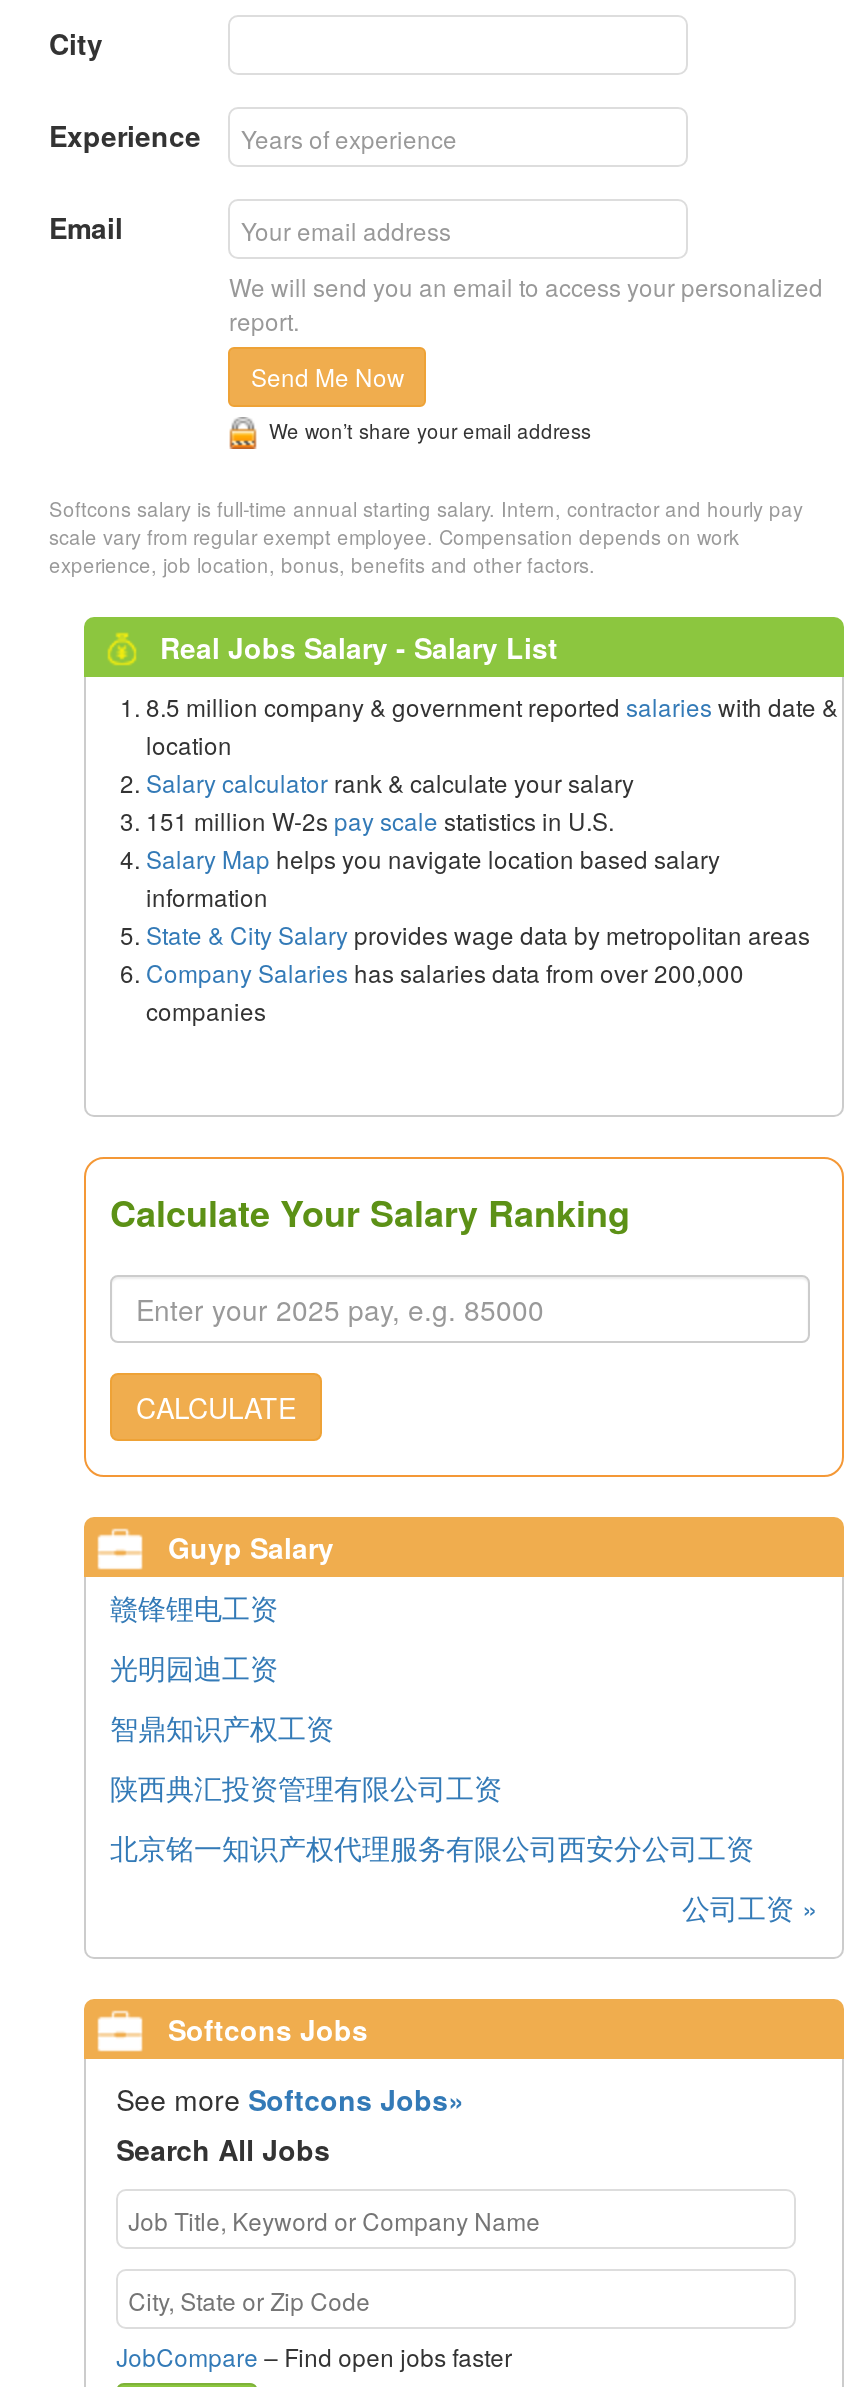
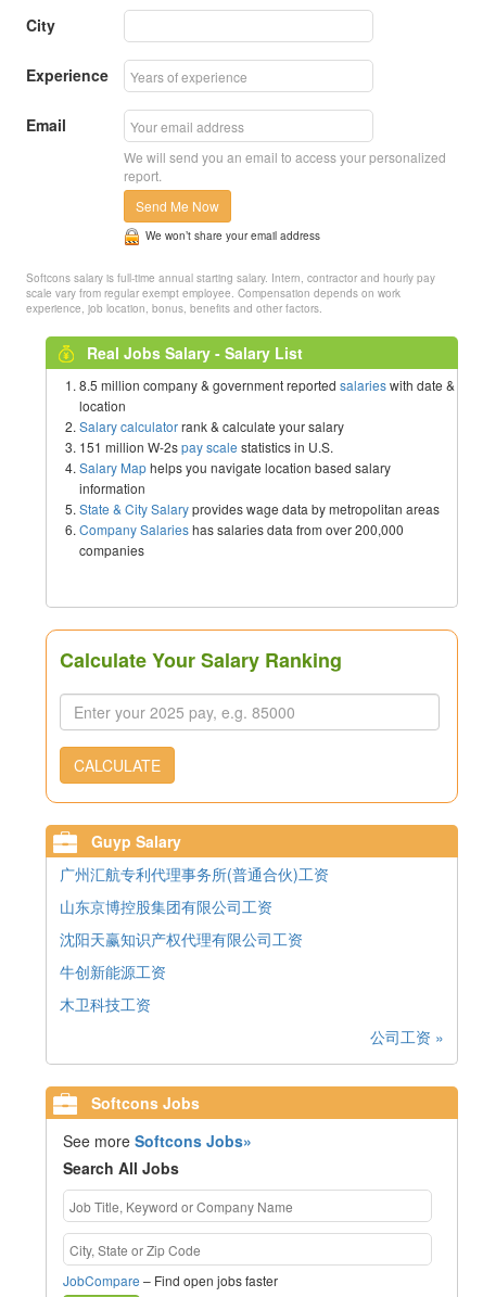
- 赣锋锂电工资
+ 广州汇航专利代理事务所(普通合伙)工资

- 光明园迪工资
+ 山东京博控股集团有限公司工资

- 智鼎知识产权工资
+ 沈阳天赢知识产权代理有限公司工资

- 陕西典汇投资管理有限公司工资
+ 牛创新能源工资

- 北京铭一知识产权代理服务有限公司西安分公司工资
+ 木卫科技工资
